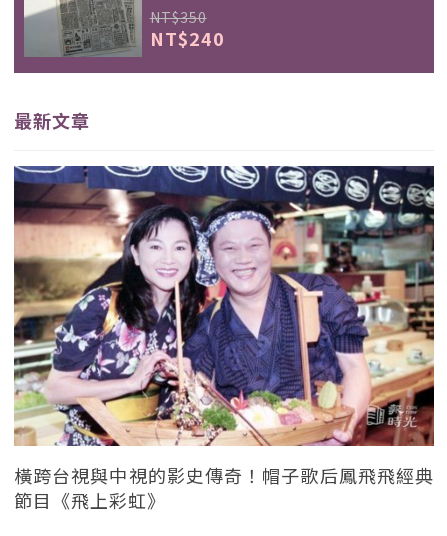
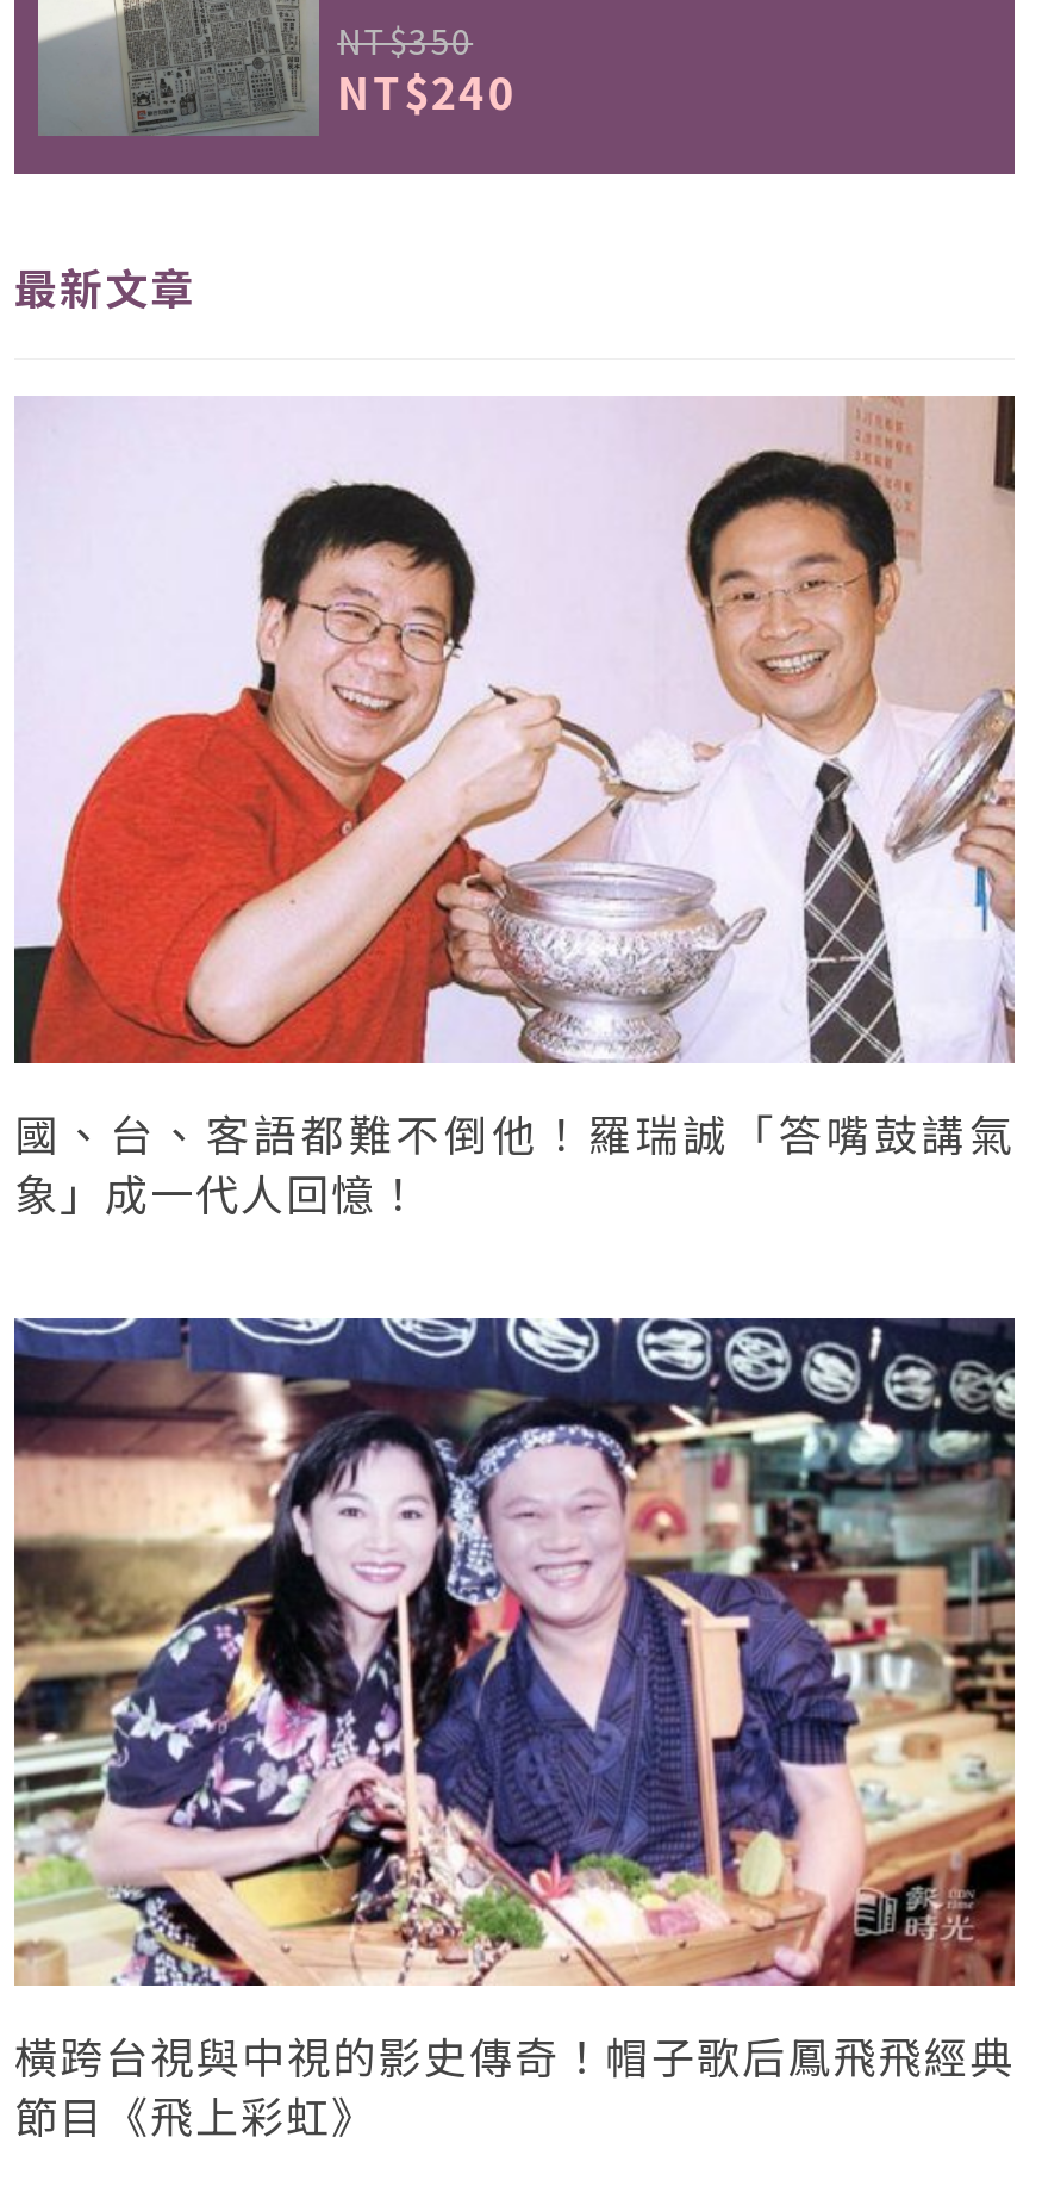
+ [image]
+ 國、台、客語都難不倒他！羅瑞誠「答嘴鼓講氣
+ 象」成一代人回憶！
